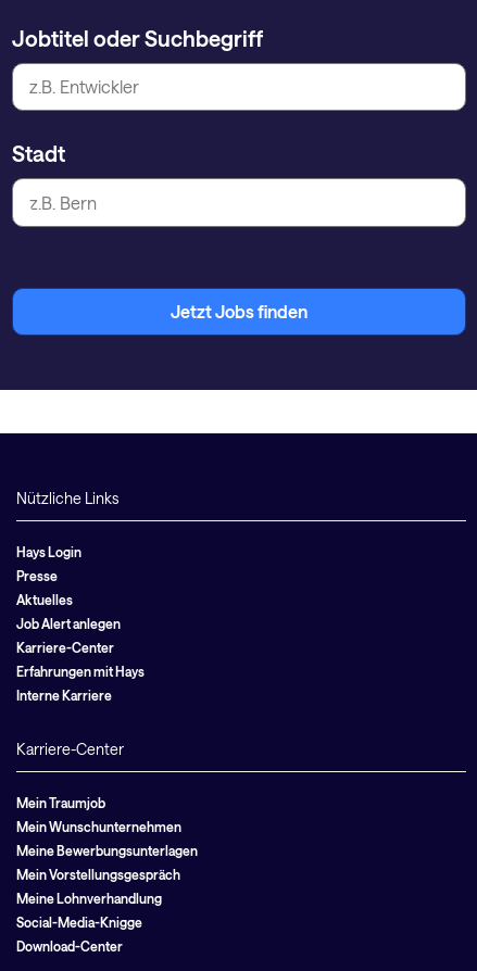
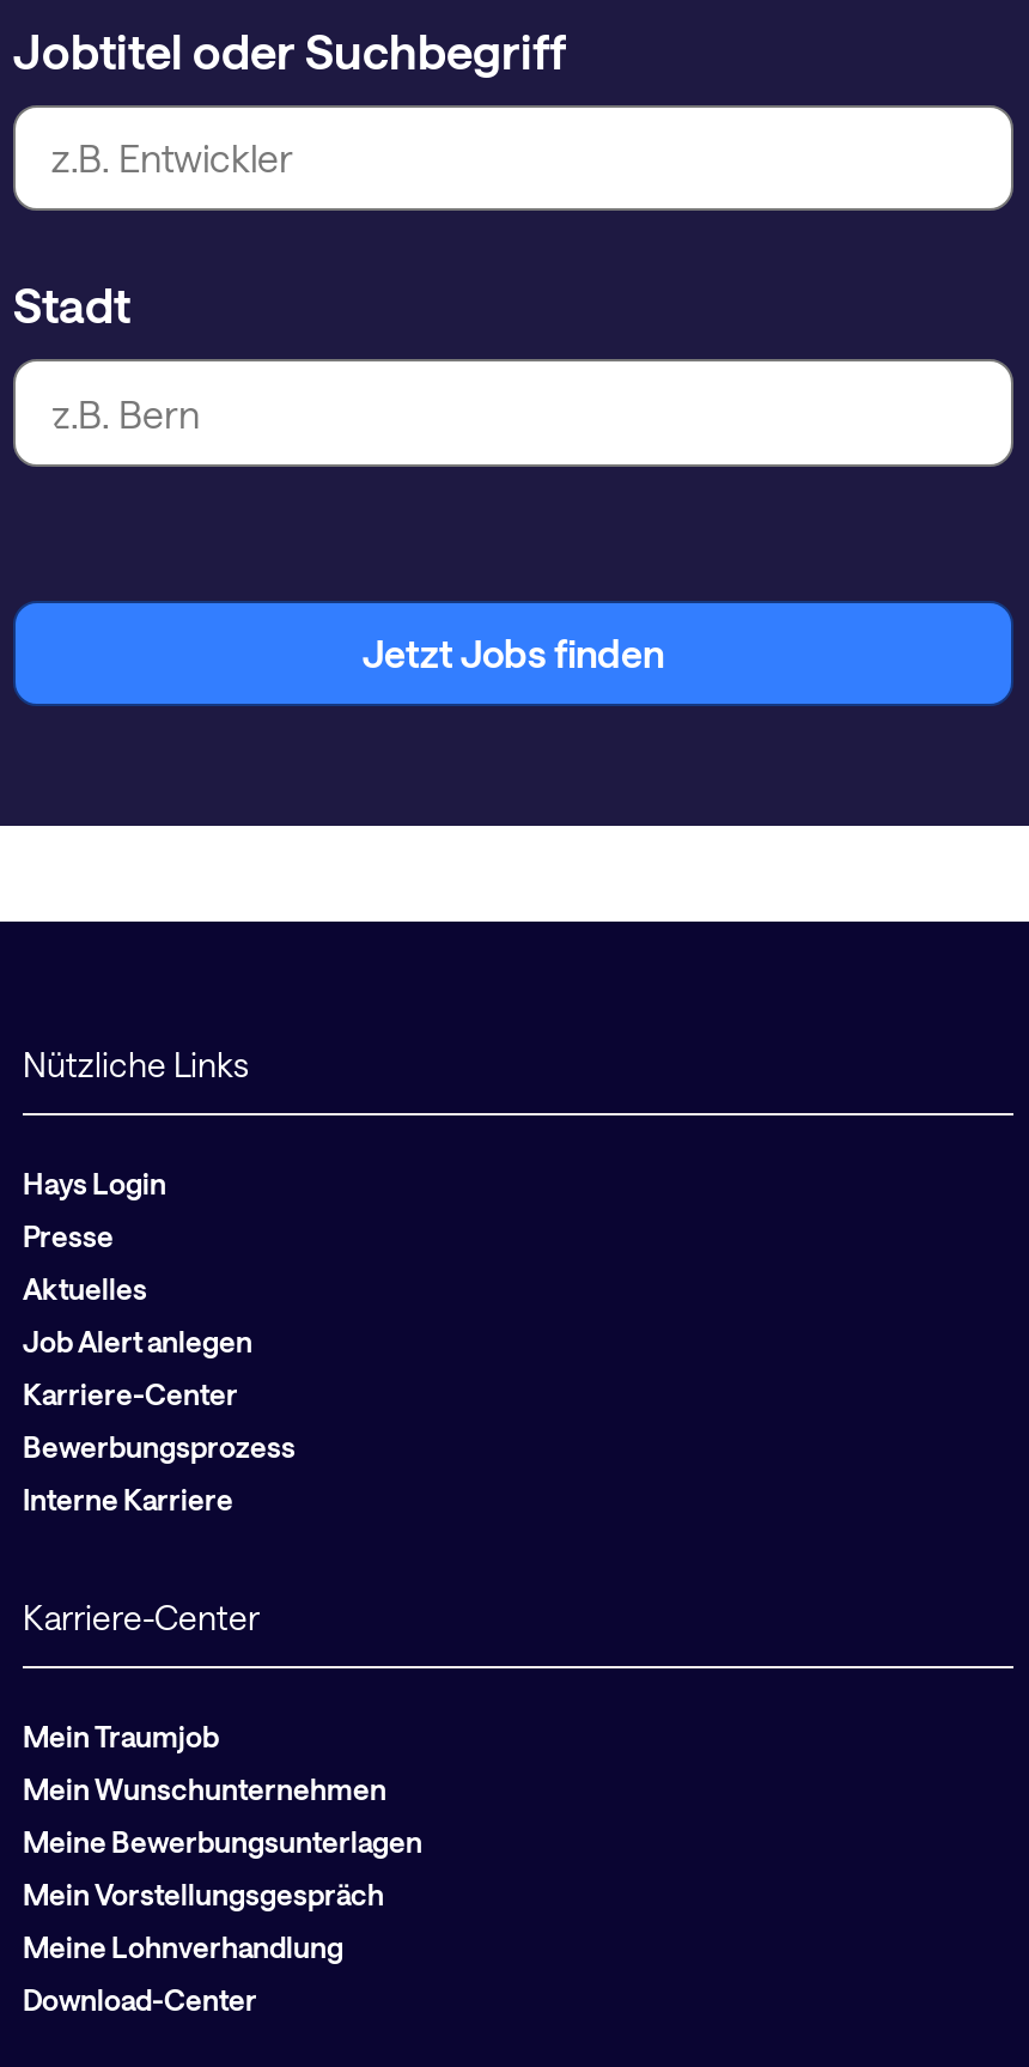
- Erfahrungen mit Hays
+ Bewerbungsprozess

- Social-Media-Knigge
